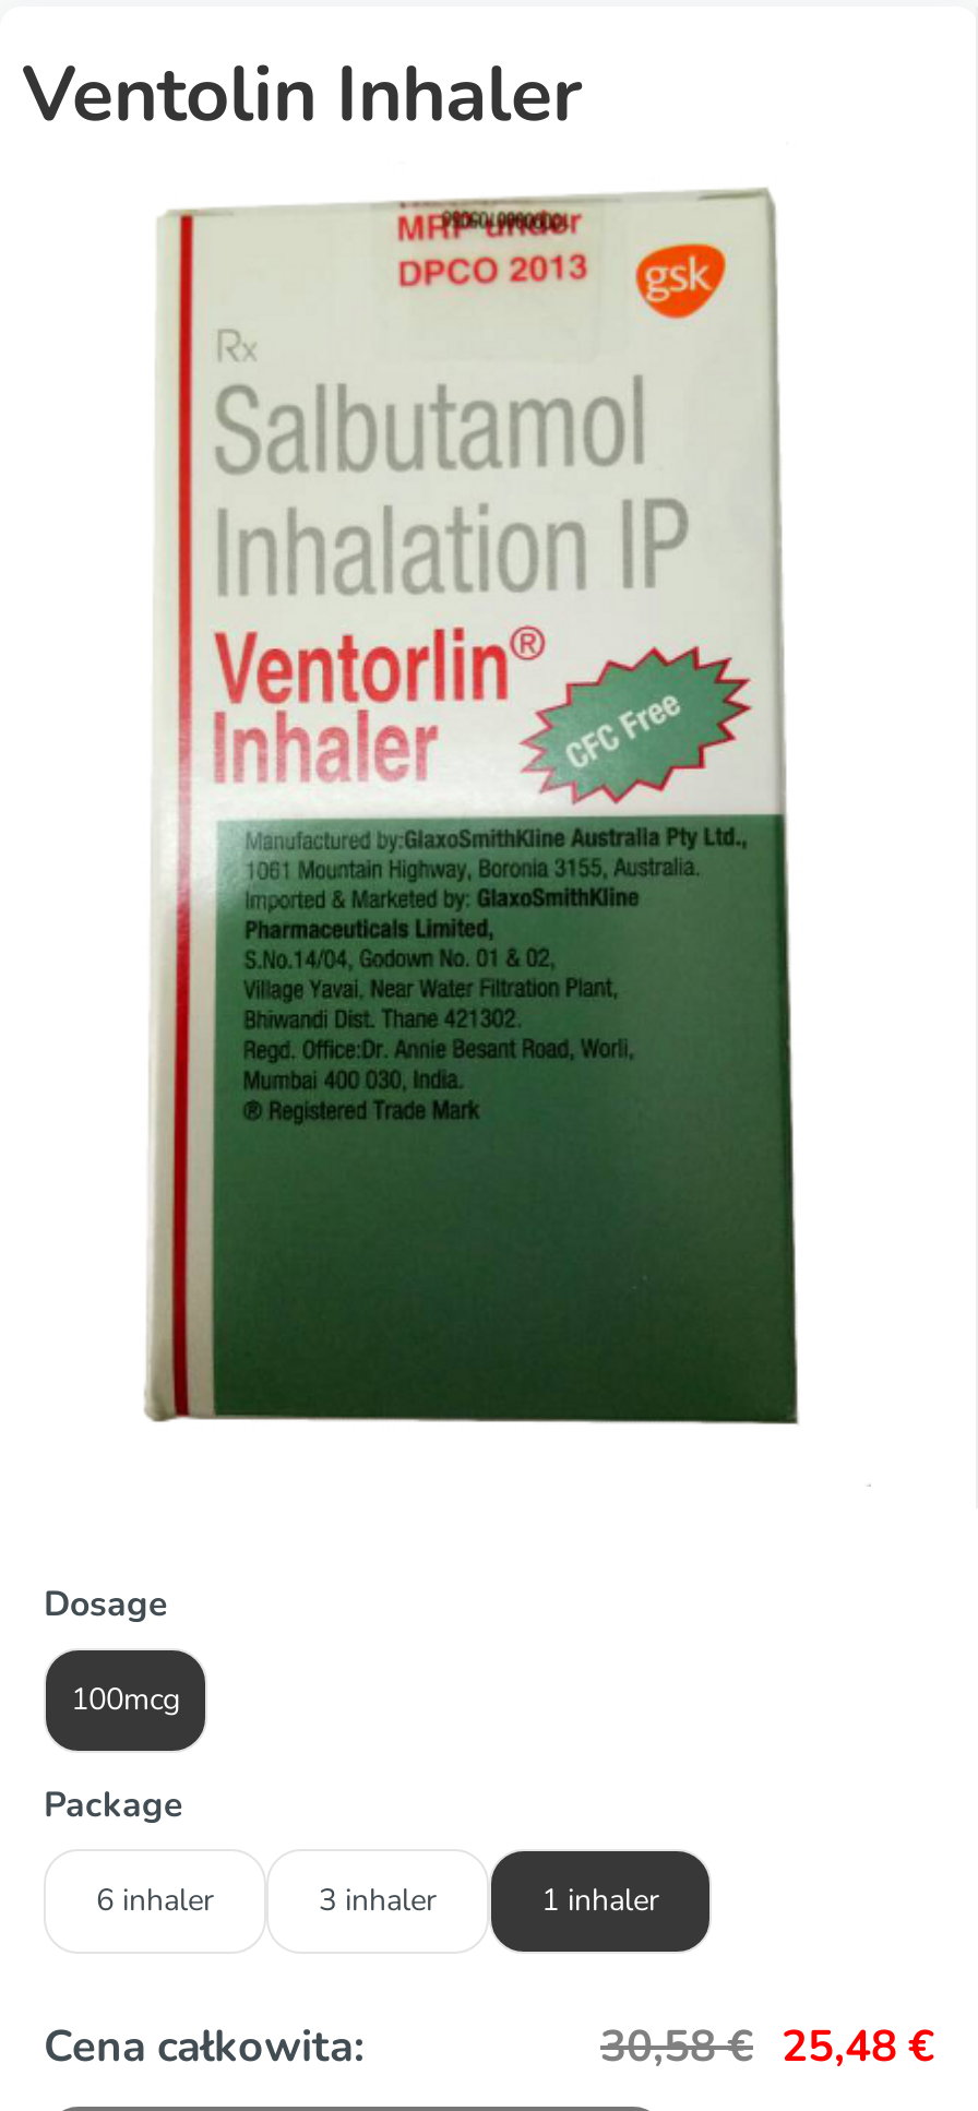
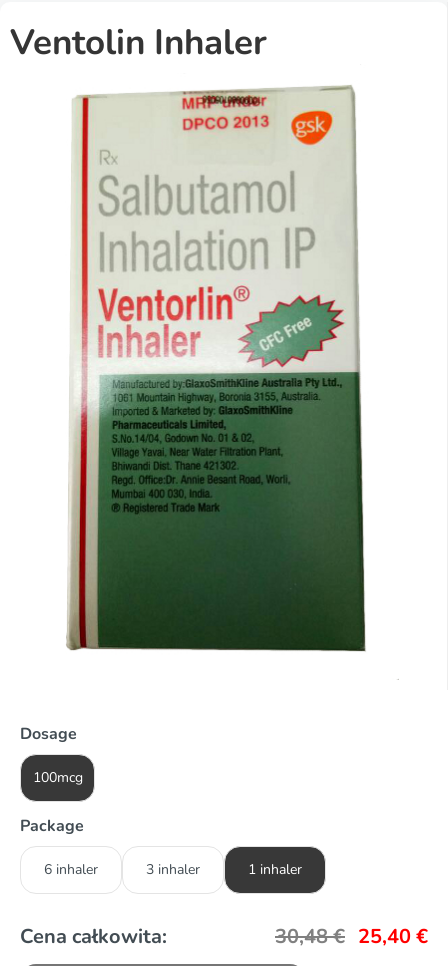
- 30,58€ 25,48 €
+ 30,48€ 25,40 €
